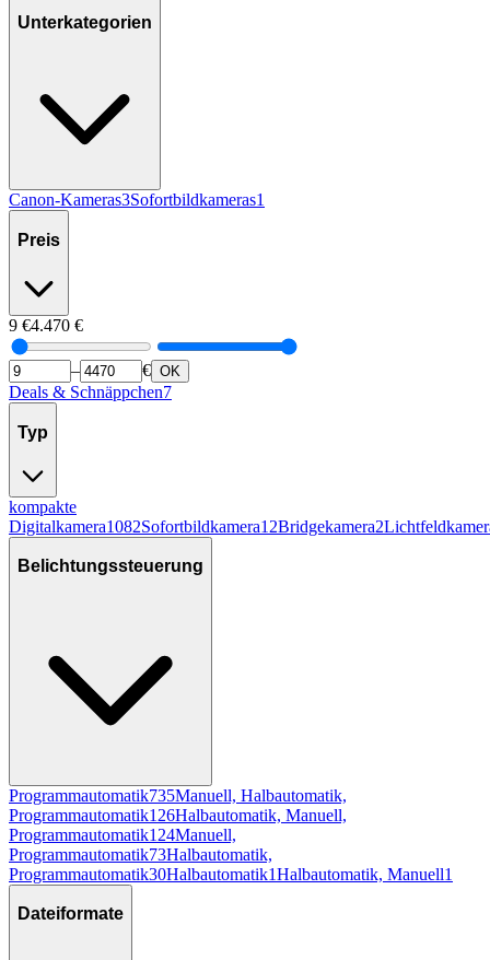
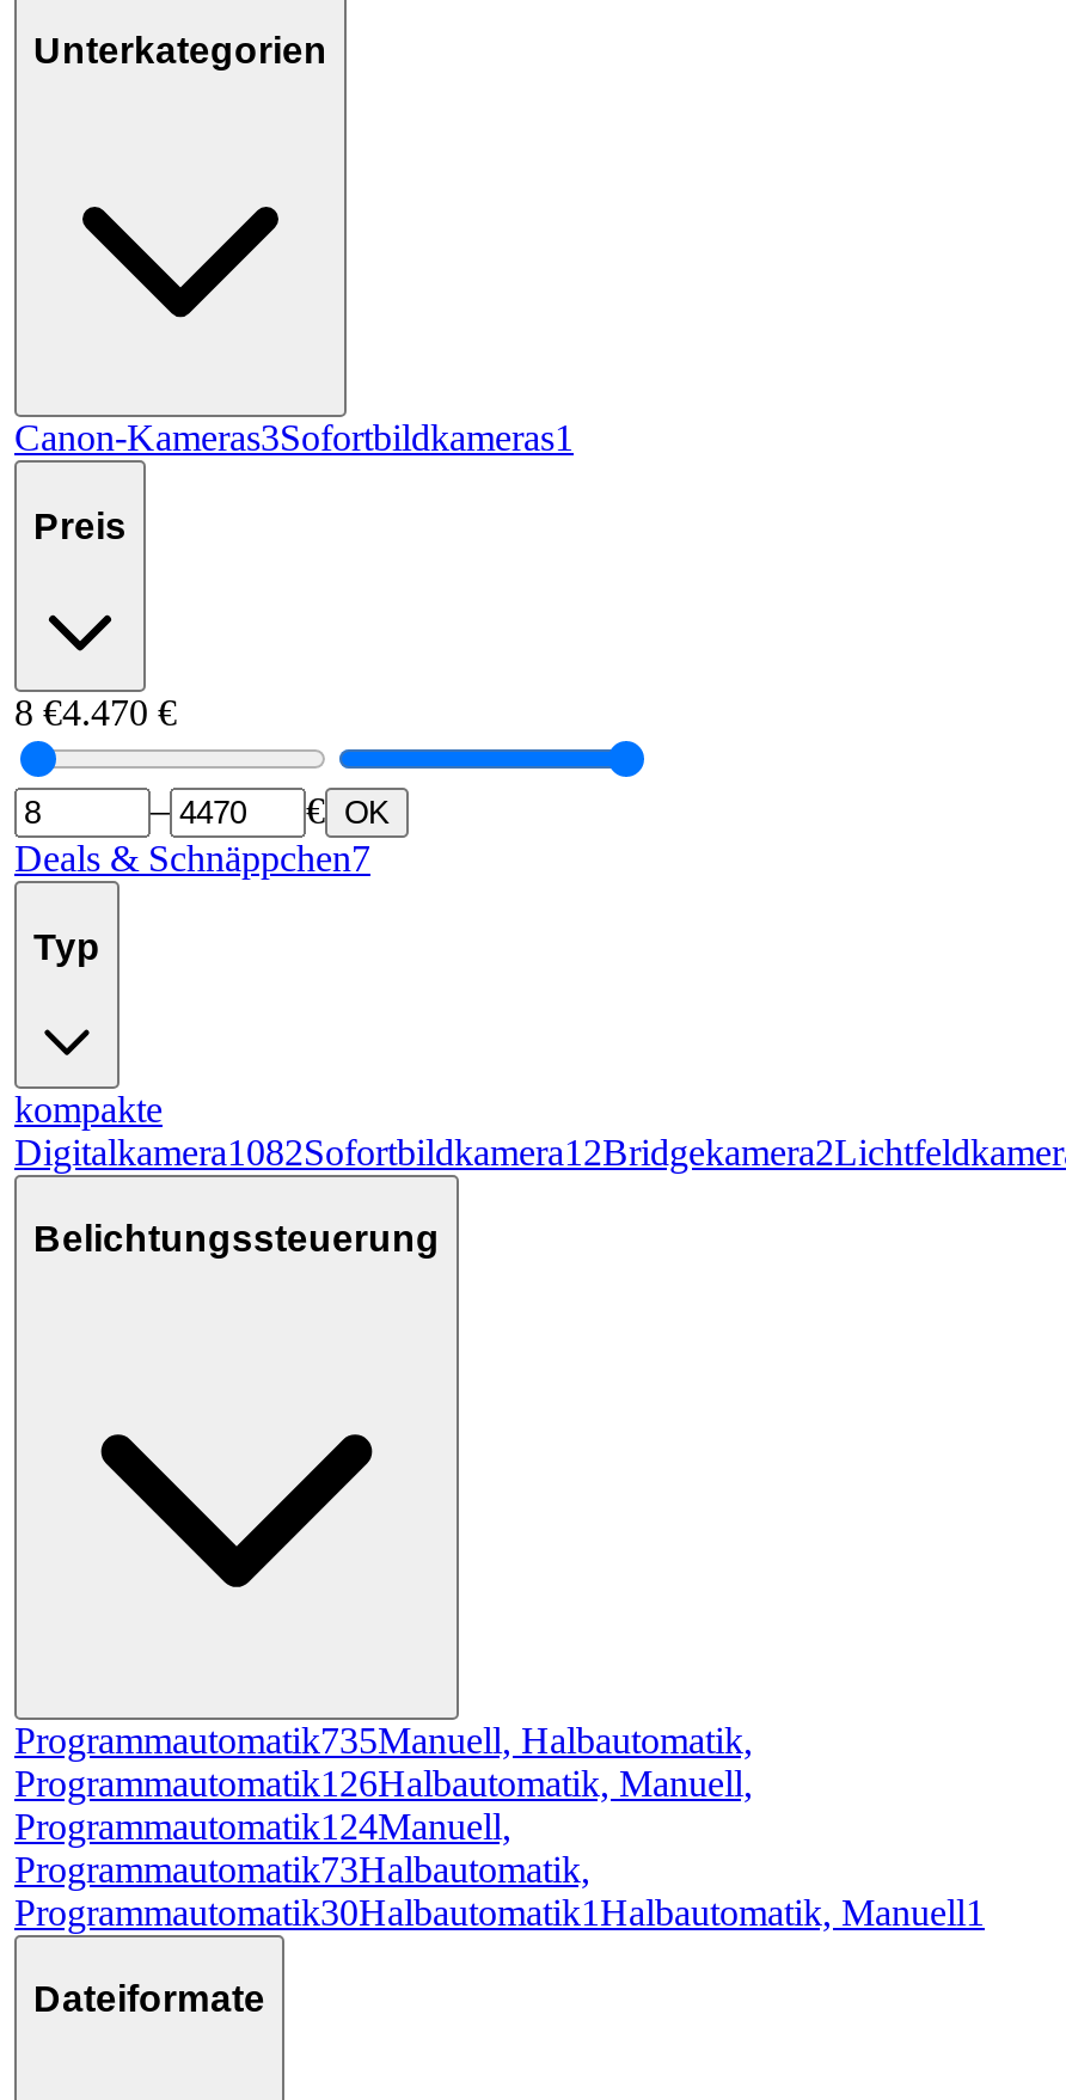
- 9€4.470 €
+ 8€4.470 €
